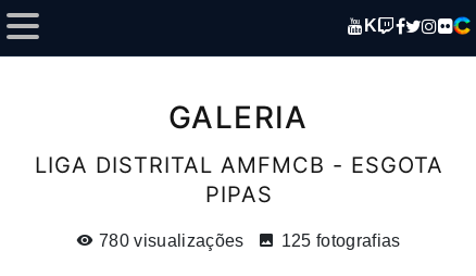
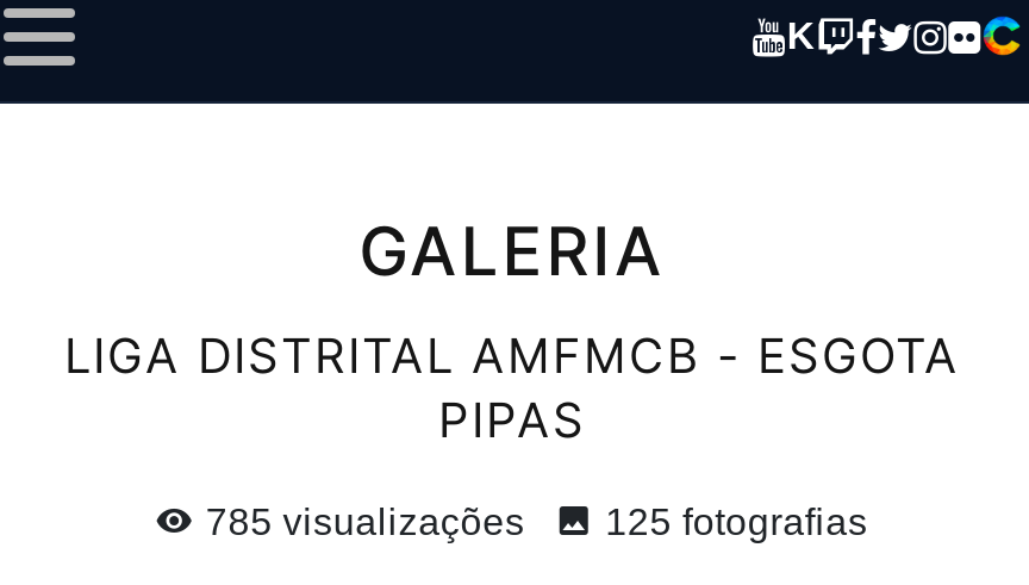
- 780 visualizações
+ 785 visualizações
